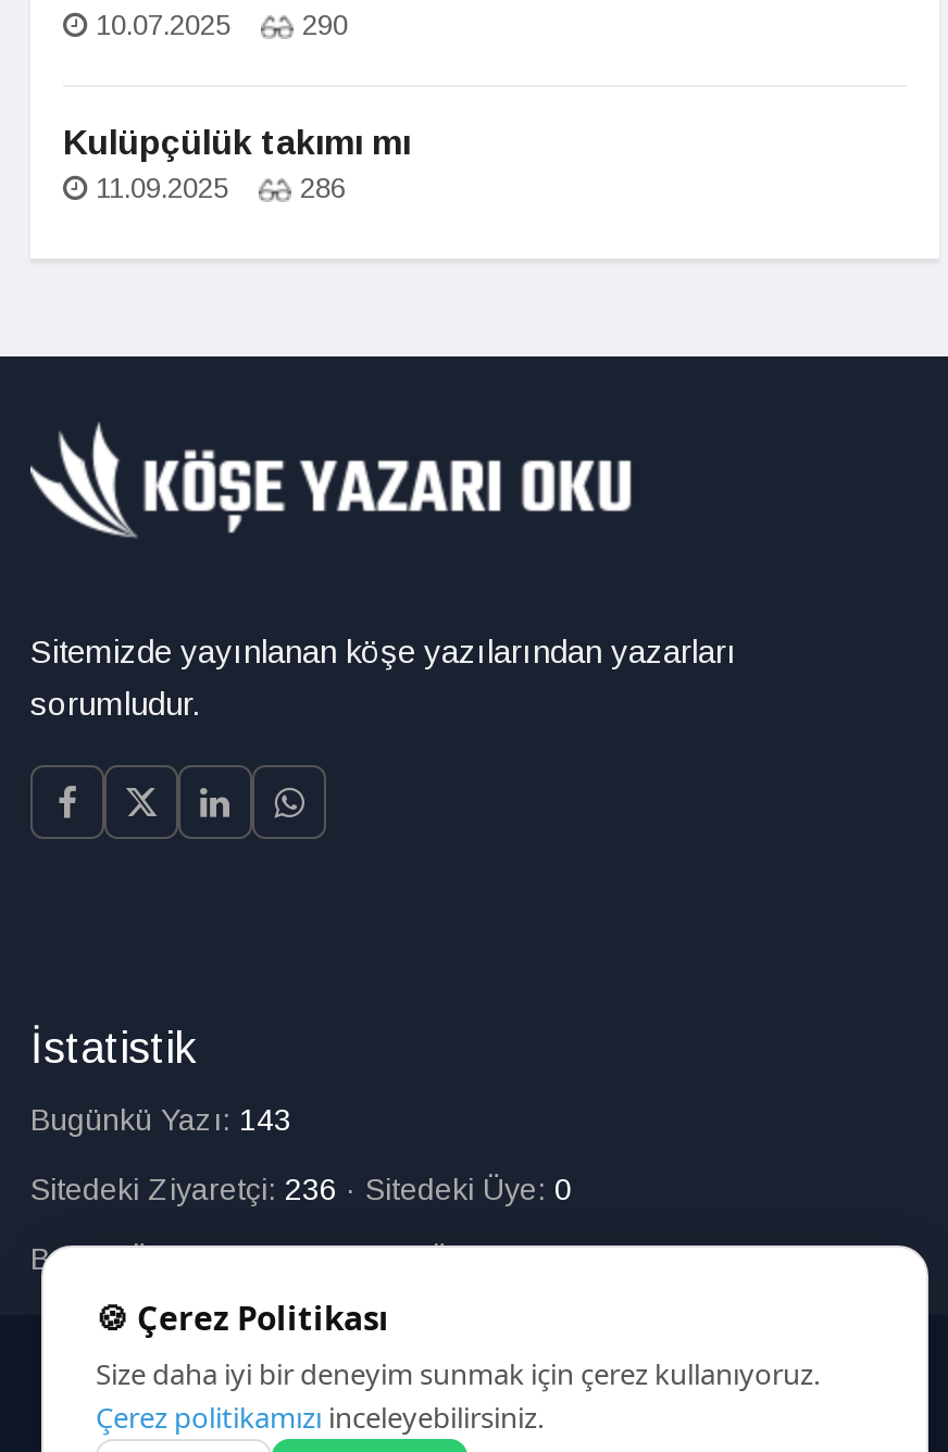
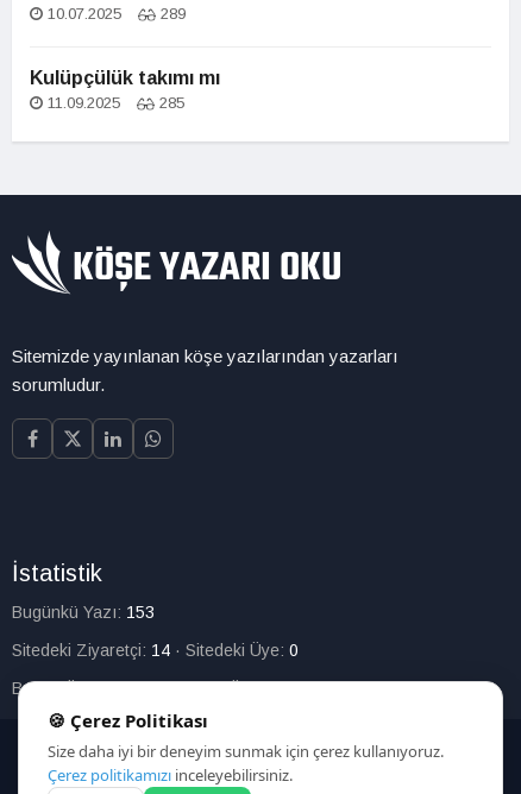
- 10.07.2025 290
+ 10.07.2025 289

- 11.09.2025 286
+ 11.09.2025 285

- Bugünkü Yazı: 143
+ Bugünkü Yazı: 153

- Sitedeki Ziyaretçi: 236 · Sitedeki Üye: 0
+ Sitedeki Ziyaretçi: 14 · Sitedeki Üye: 0
